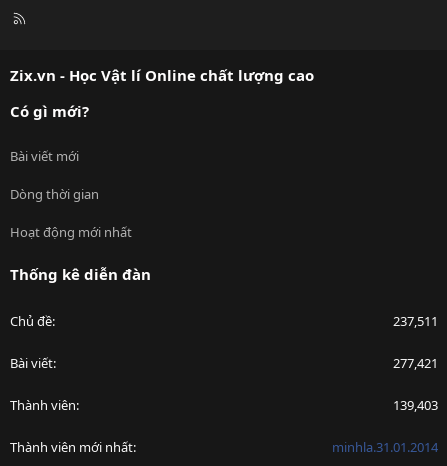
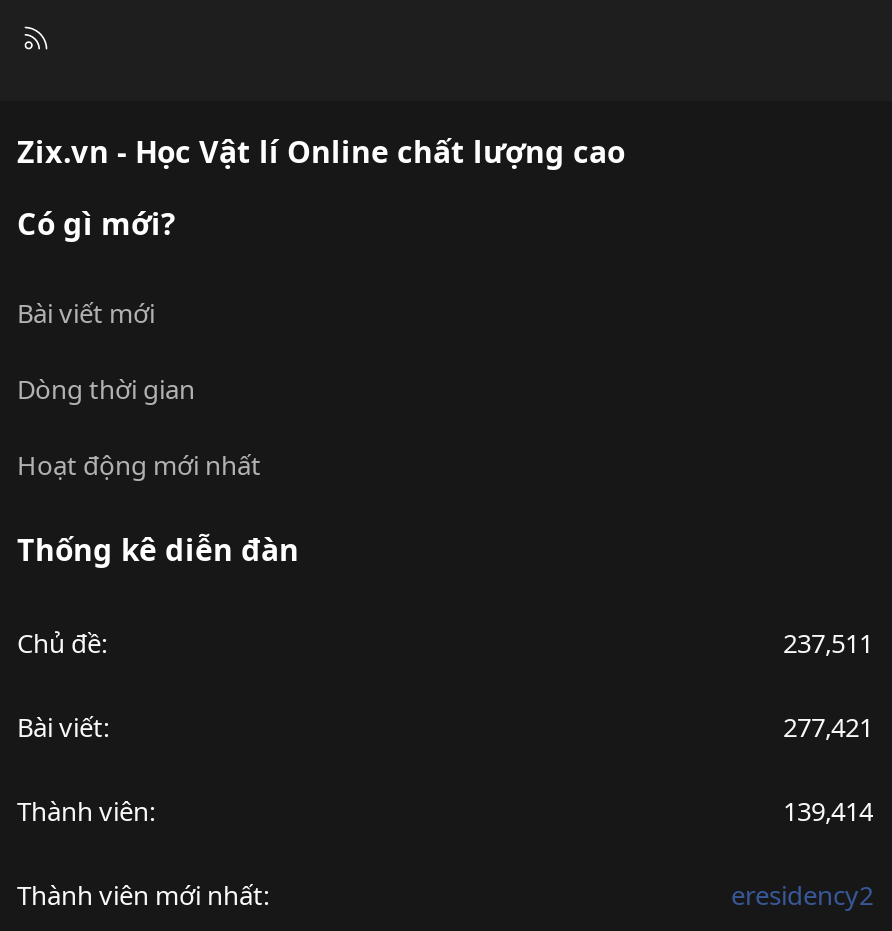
- 139,403
+ 139,414

- minhla.31.01.2014
+ eresidency2
